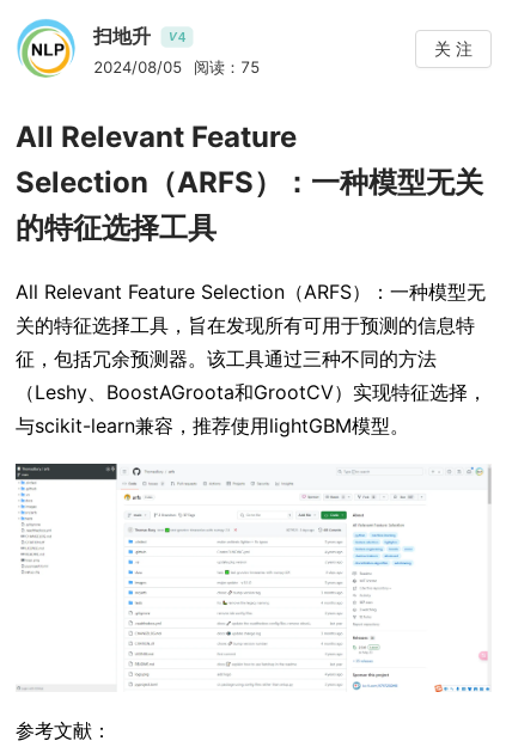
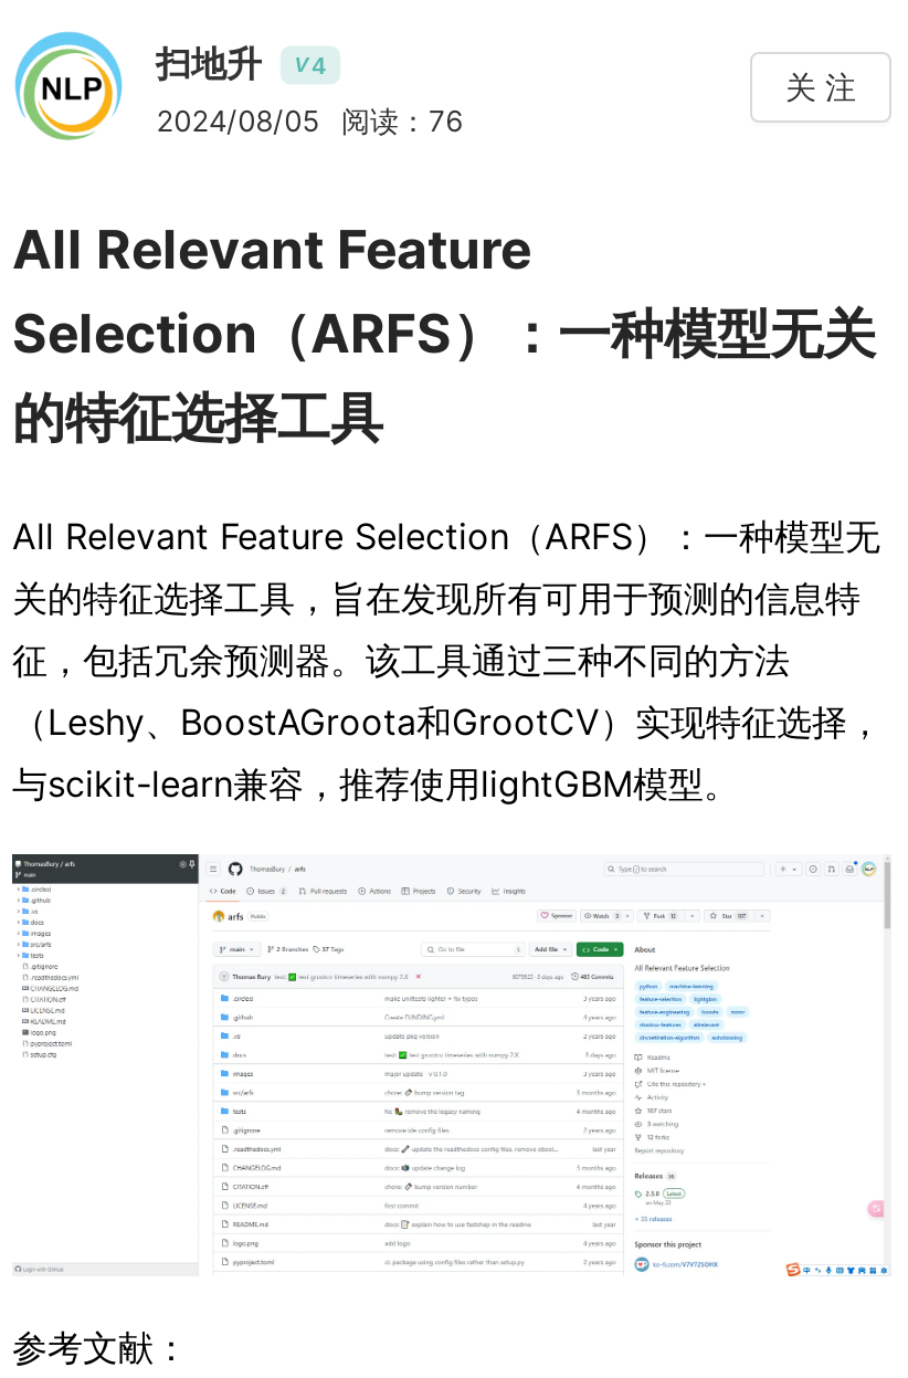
- 2024/08/05 阅读：75
+ 2024/08/05 阅读：76
